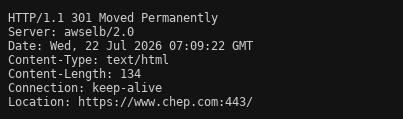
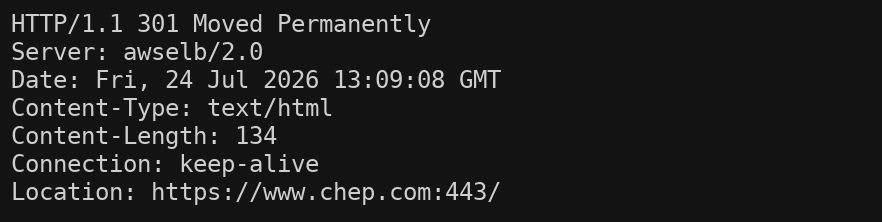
- Date: Wed, 22 Jul 2026 07:09:22 GMT
+ Date: Fri, 24 Jul 2026 13:09:08 GMT
